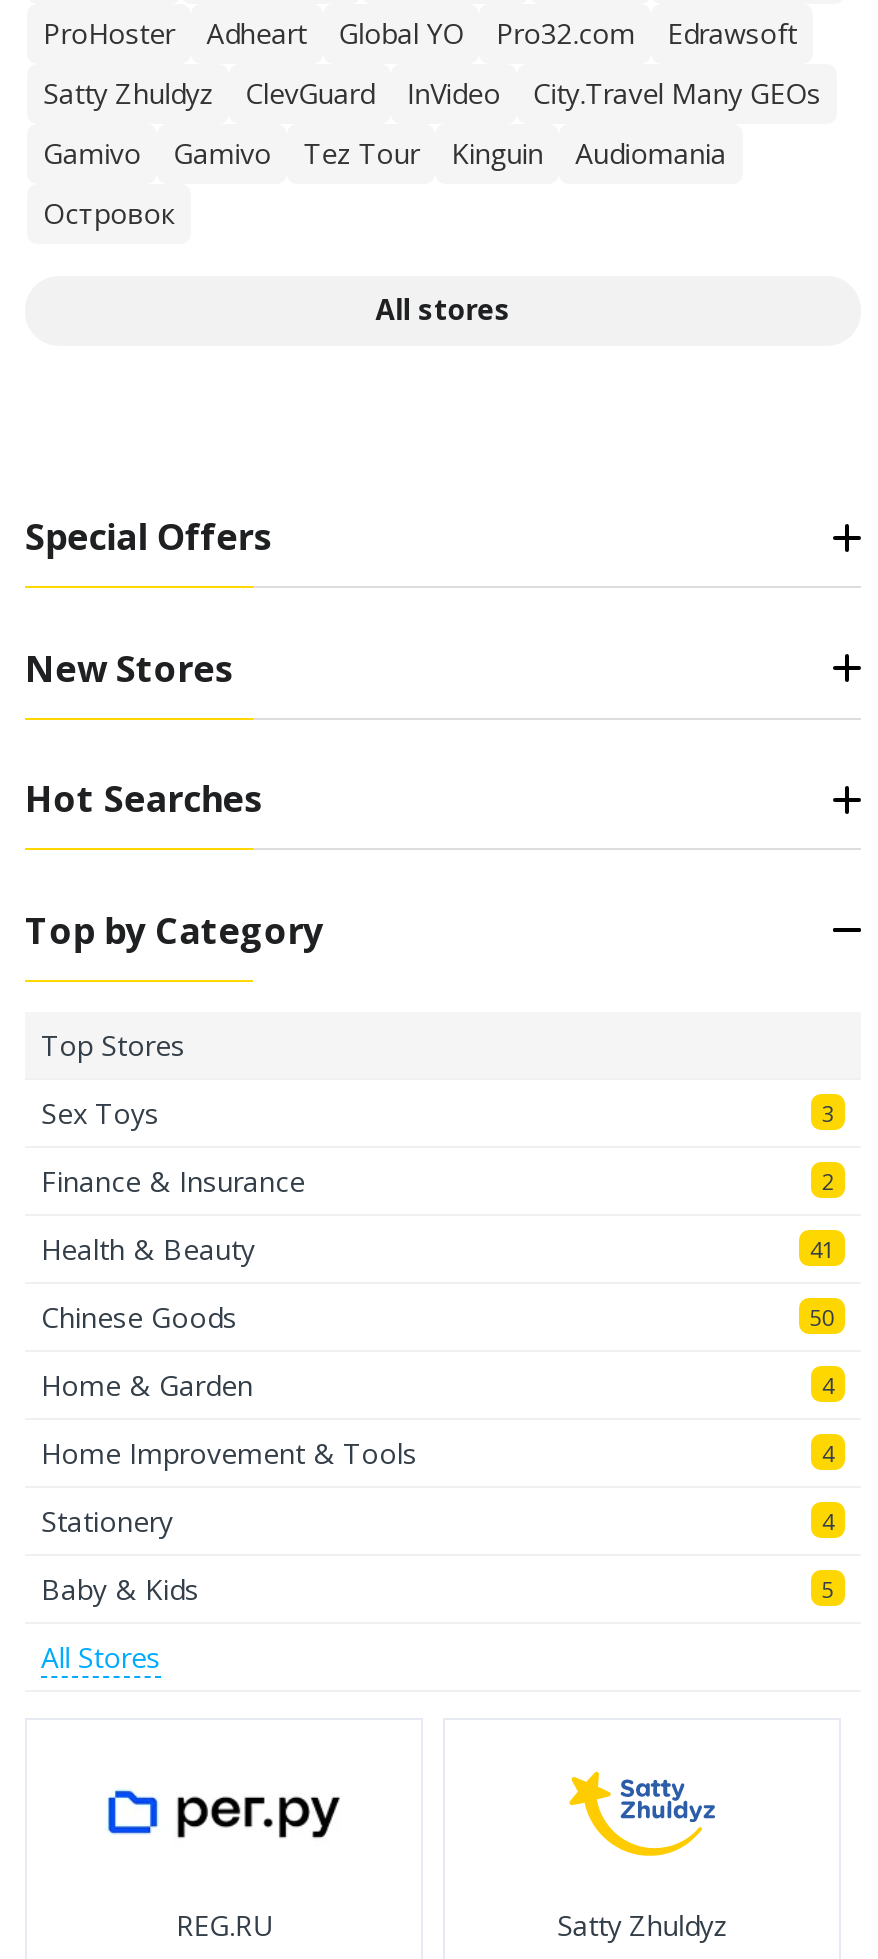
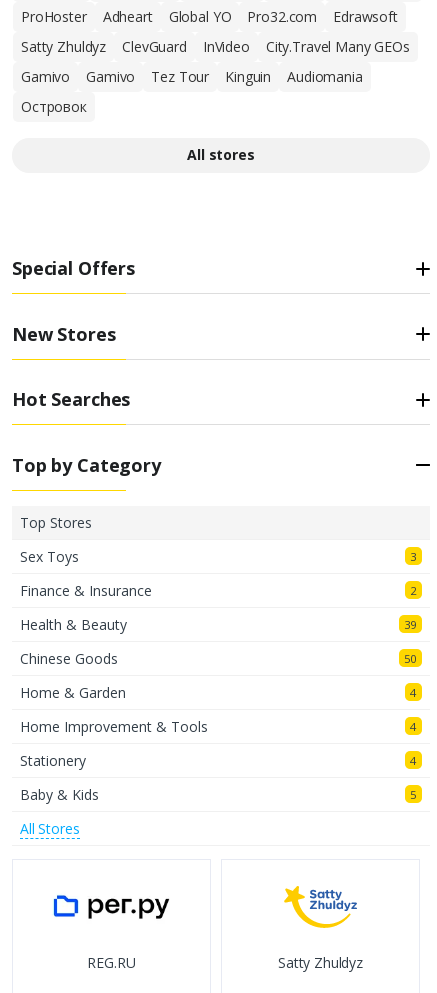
- 41
+ 39
